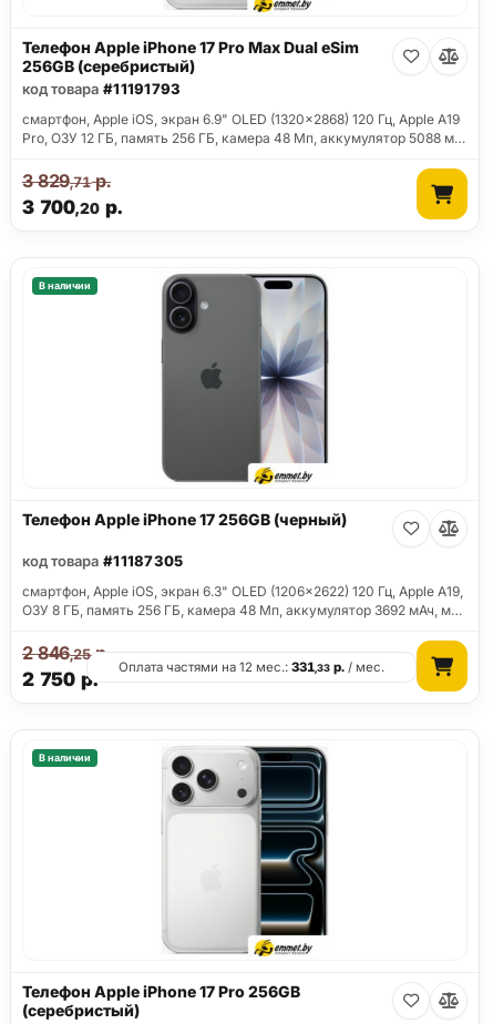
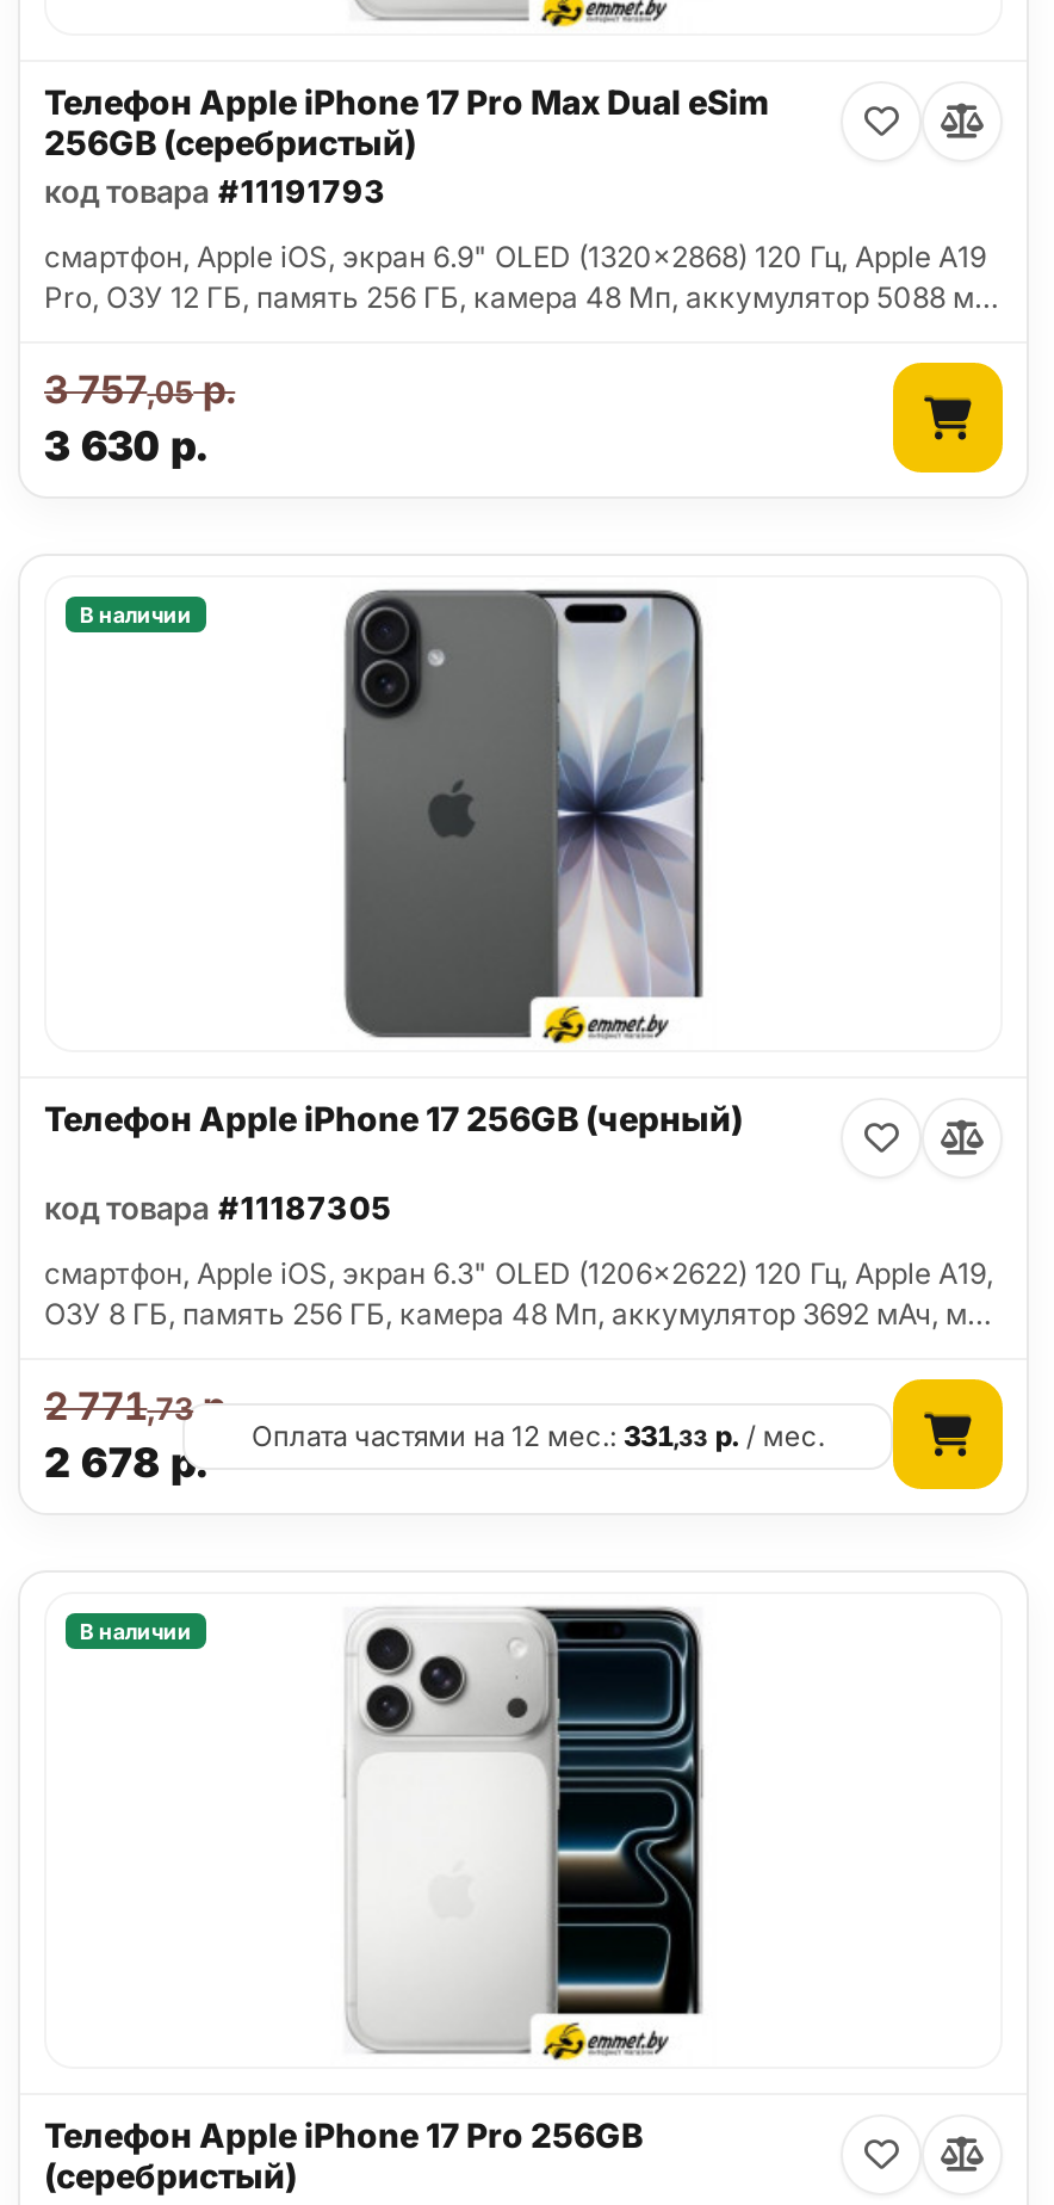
- 3 829,71р.
+ 3 757,05р.

- 3 700,20 р.
+ 3 630 р.

- 2 846,25 р.
+ 2 771,73 р.

- 2 750 р.
+ 2 678 р.
